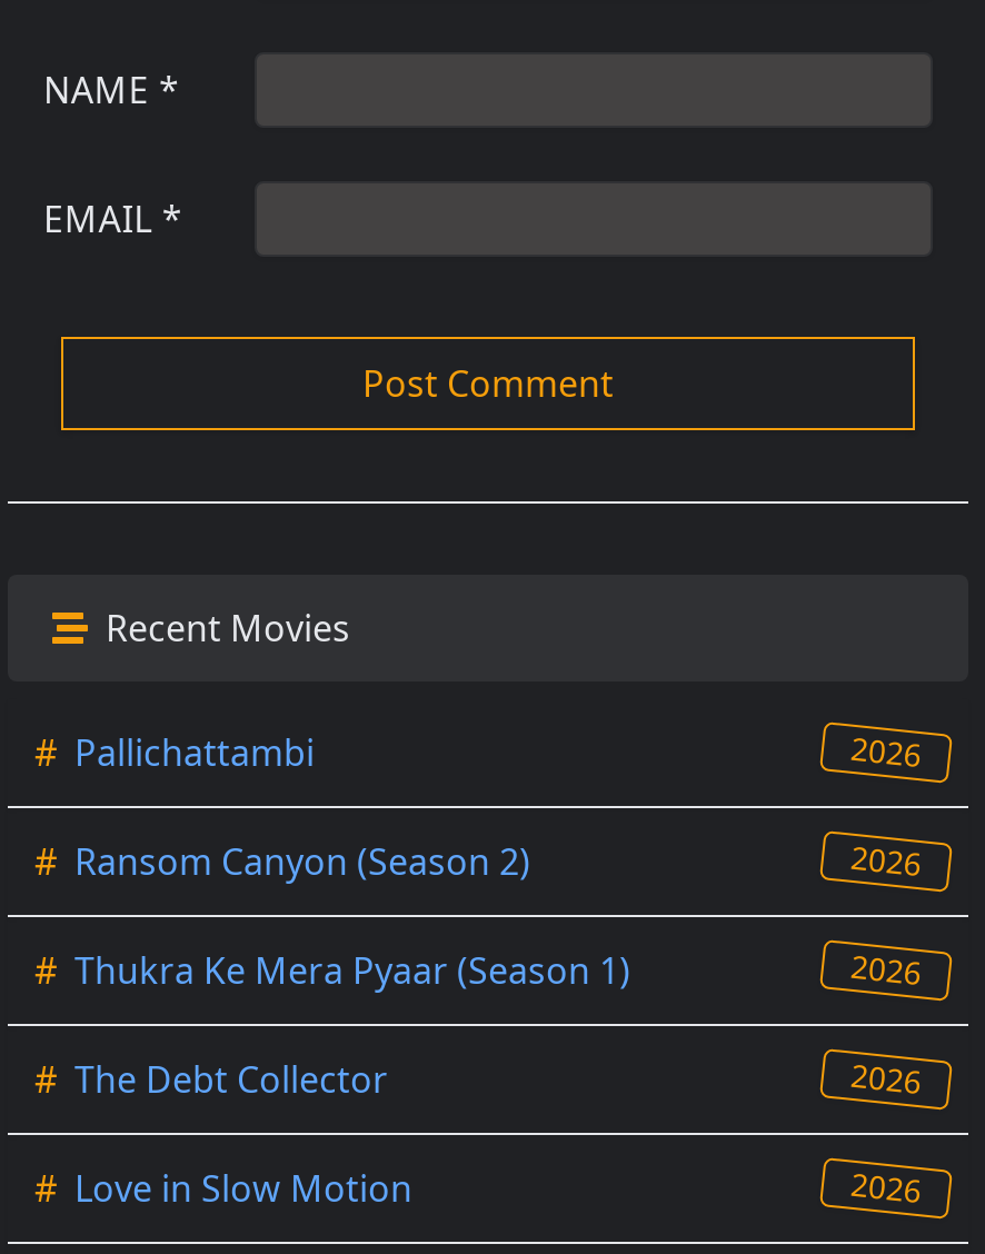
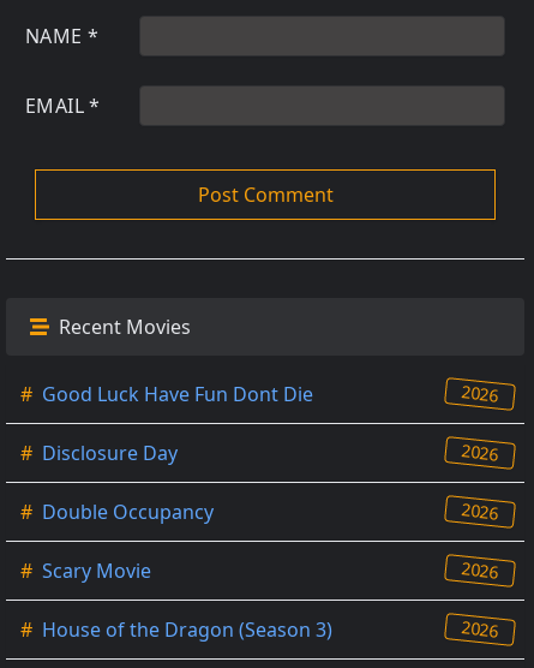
- # Pallichattambi
+ # Good Luck Have Fun Dont Die

- # Ransom Canyon (Season 2)
+ # Disclosure Day

- # Thukra Ke Mera Pyaar (Season 1)
+ # Double Occupancy

- # The Debt Collector
+ # Scary Movie

- # Love in Slow Motion
+ # House of the Dragon (Season 3)
